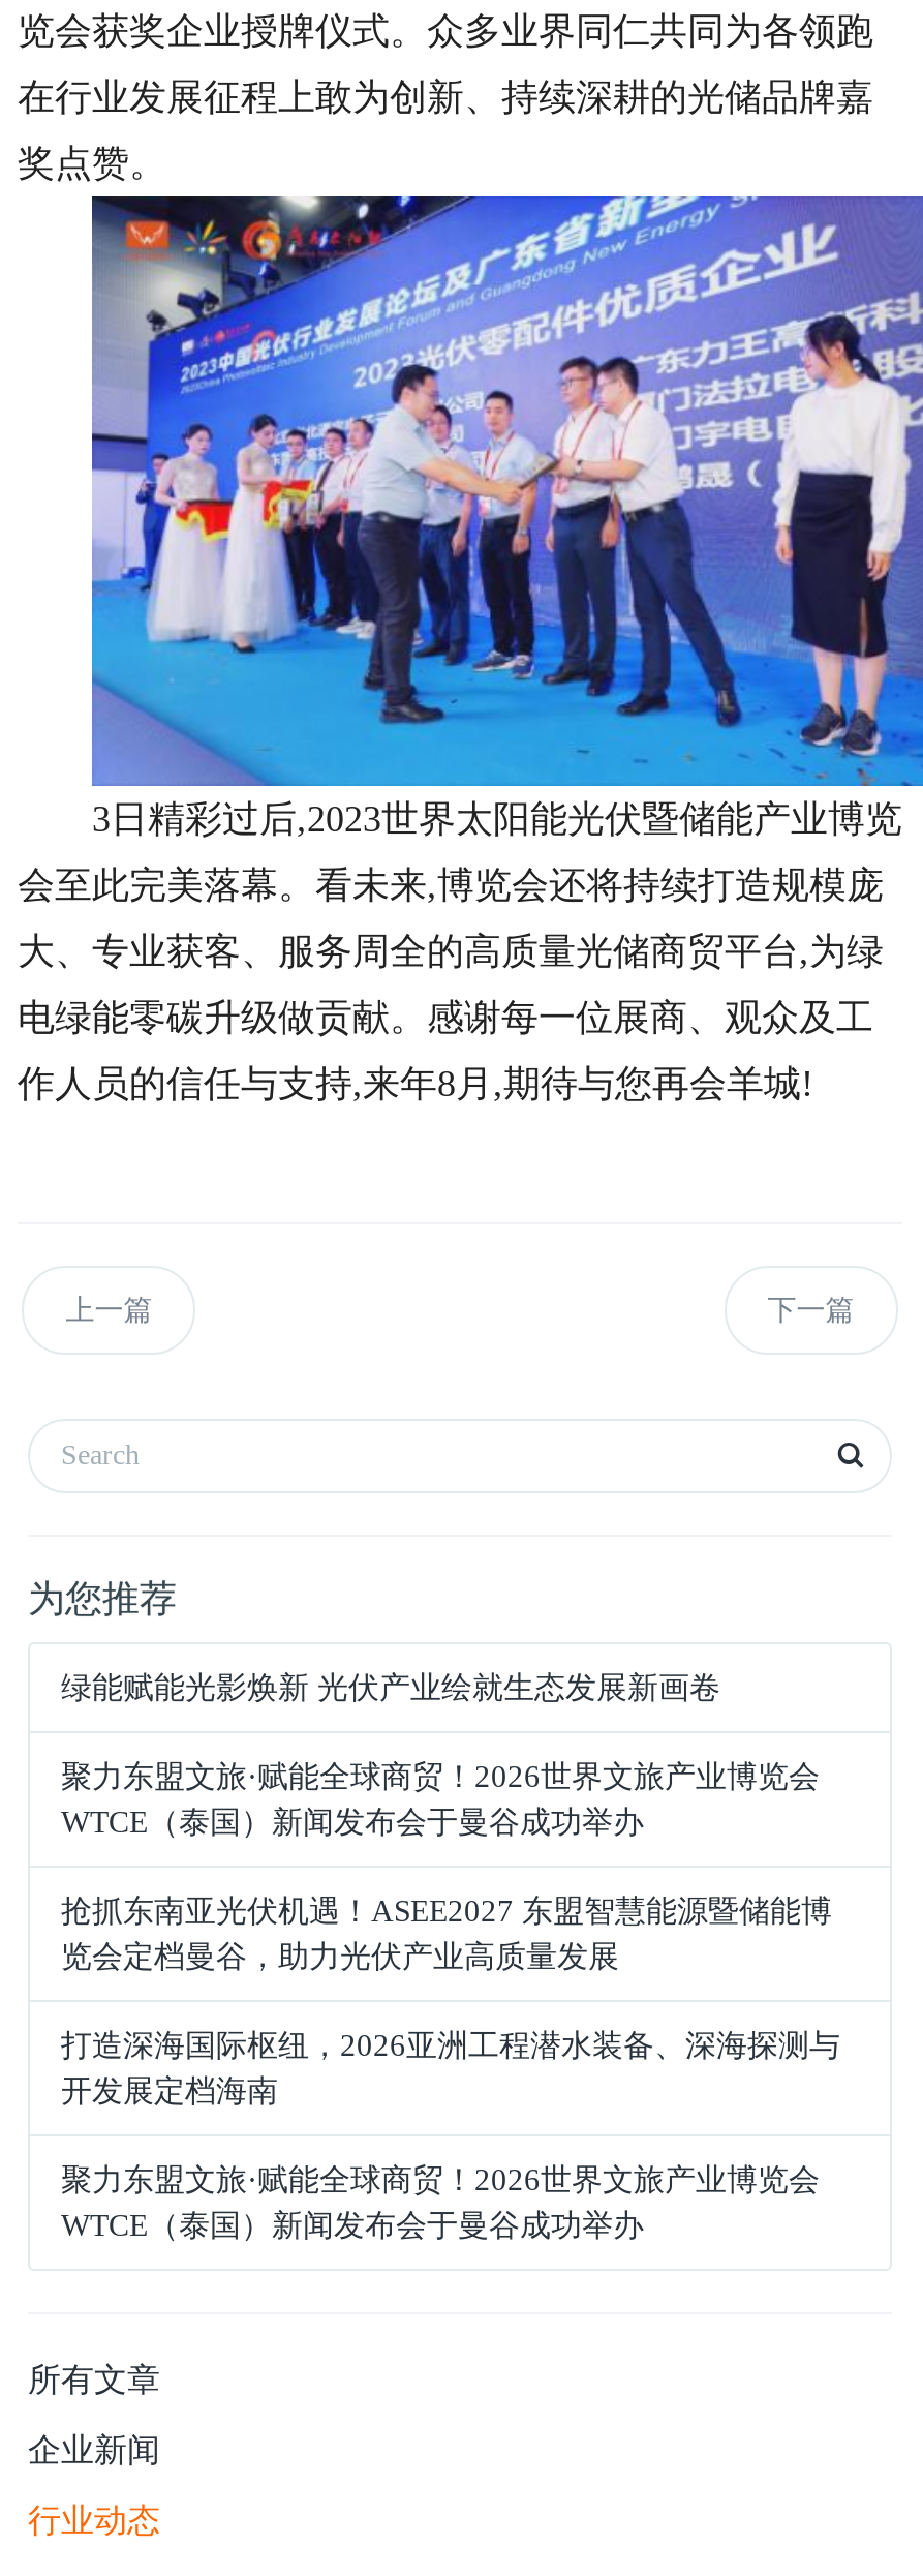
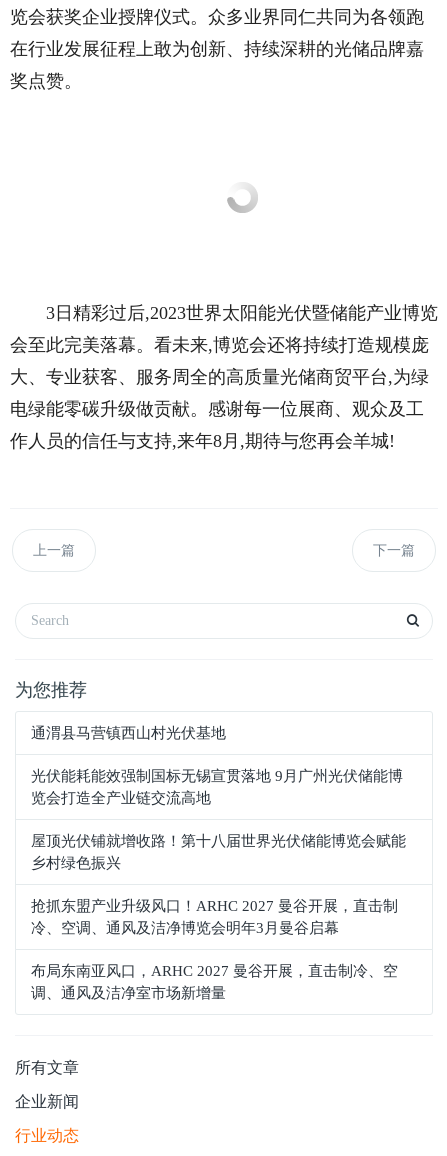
- [image]

- 绿能赋能光影焕新 光伏产业绘就生态发展新画卷
+ 通渭县马营镇西山村光伏基地

- 聚力东盟文旅·赋能全球商贸！2026世界文旅产业博览会
- WTCE（泰国）新闻发布会于曼谷成功举办
+ 光伏能耗能效强制国标无锡宣贯落地 9月广州光伏储能博
+ 览会打造全产业链交流高地

- 抢抓东南亚光伏机遇！ASEE2027 东盟智慧能源暨储能博
- 览会定档曼谷，助力光伏产业高质量发展
+ 屋顶光伏铺就增收路！第十八届世界光伏储能博览会赋能
+ 乡村绿色振兴

- 打造深海国际枢纽，2026亚洲工程潜水装备、深海探测与
- 开发展定档海南
+ 抢抓东盟产业升级风口！ARHC 2027 曼谷开展，直击制
+ 冷、空调、通风及洁净博览会明年3月曼谷启幕

- 聚力东盟文旅·赋能全球商贸！2026世界文旅产业博览会
- WTCE（泰国）新闻发布会于曼谷成功举办
+ 布局东南亚风口，ARHC 2027 曼谷开展，直击制冷、空
+ 调、通风及洁净室市场新增量
